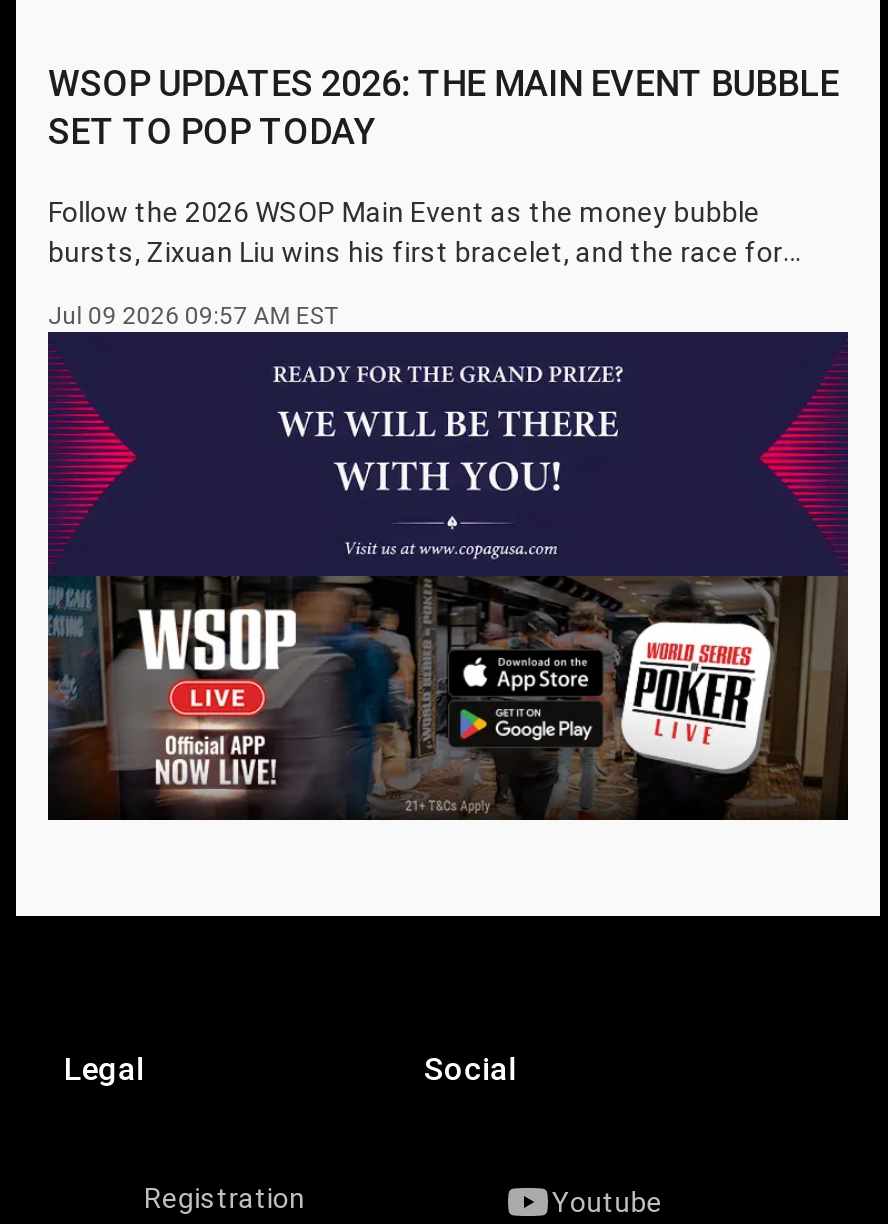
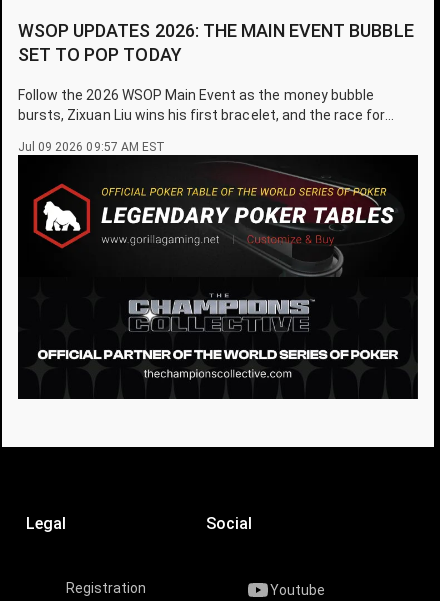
- [image]
+ [image]
